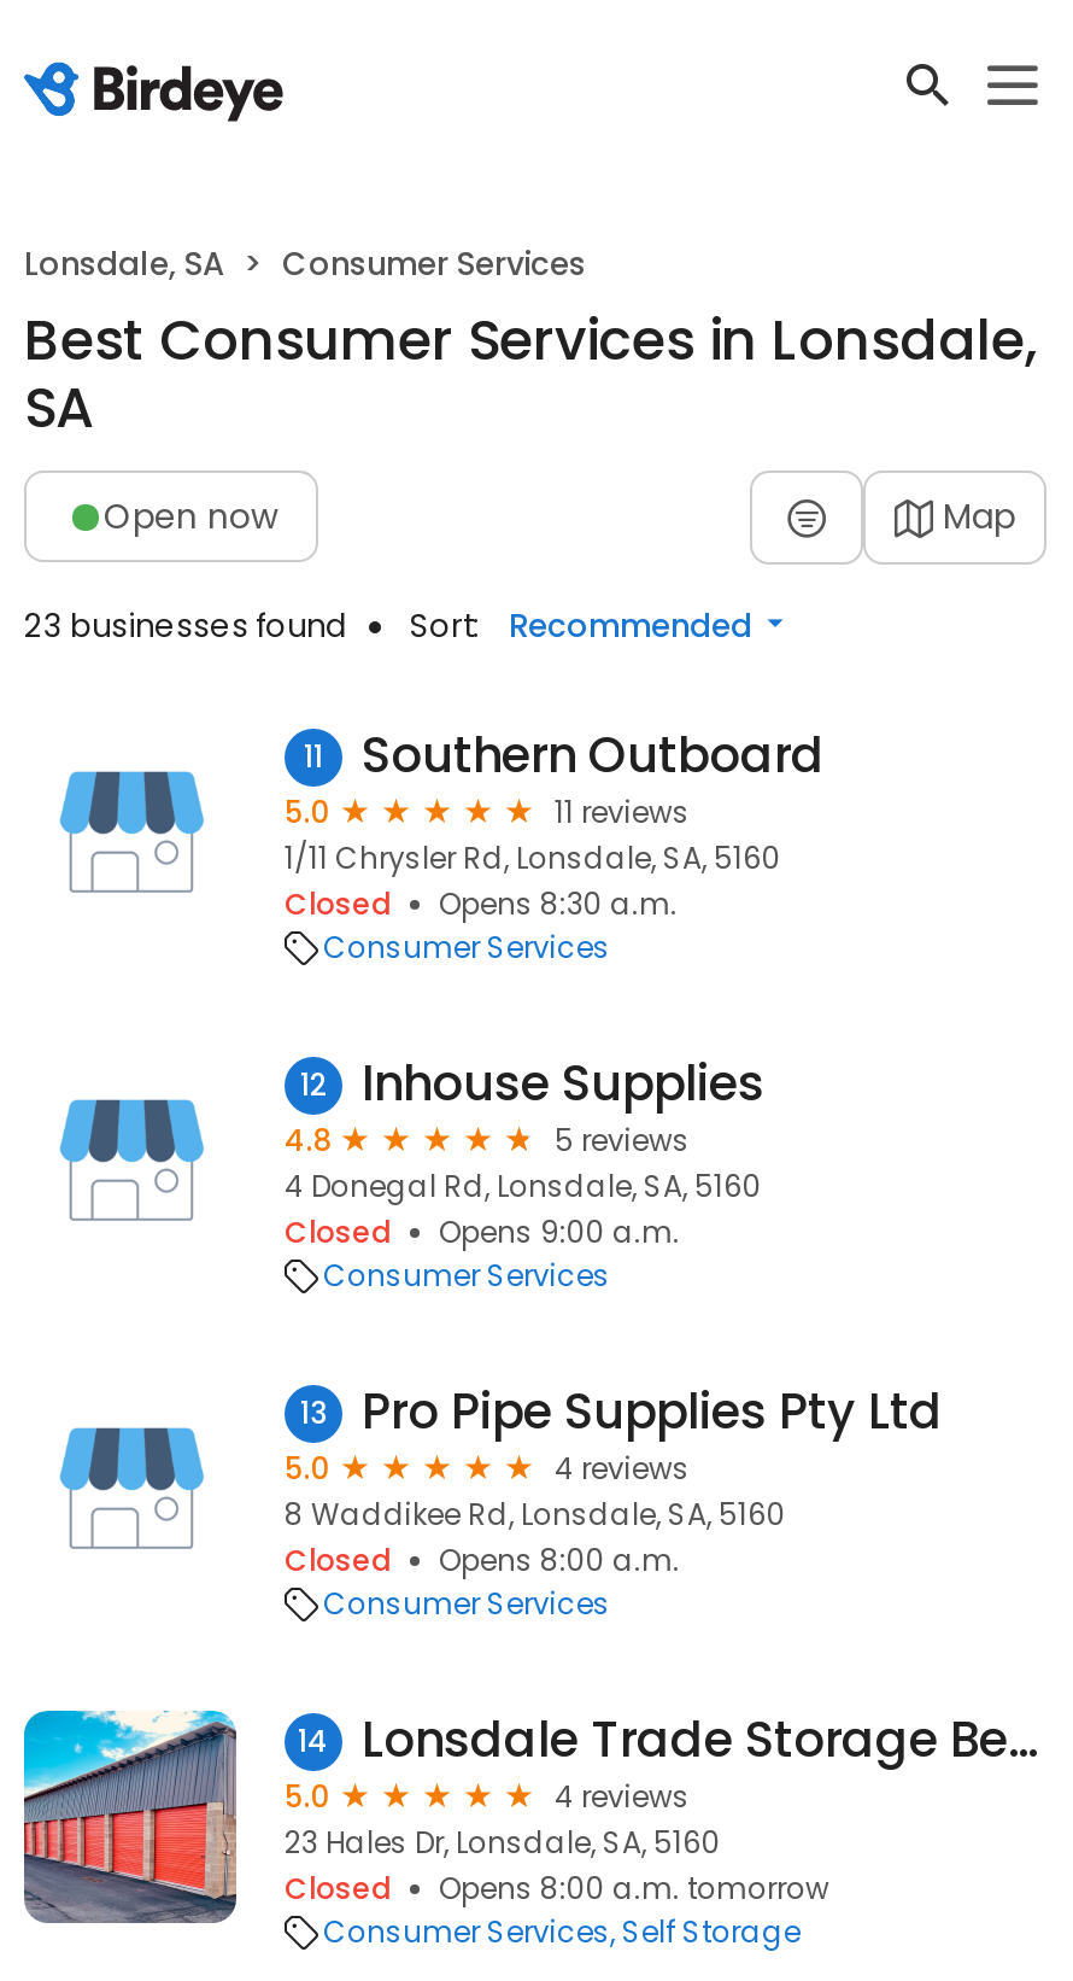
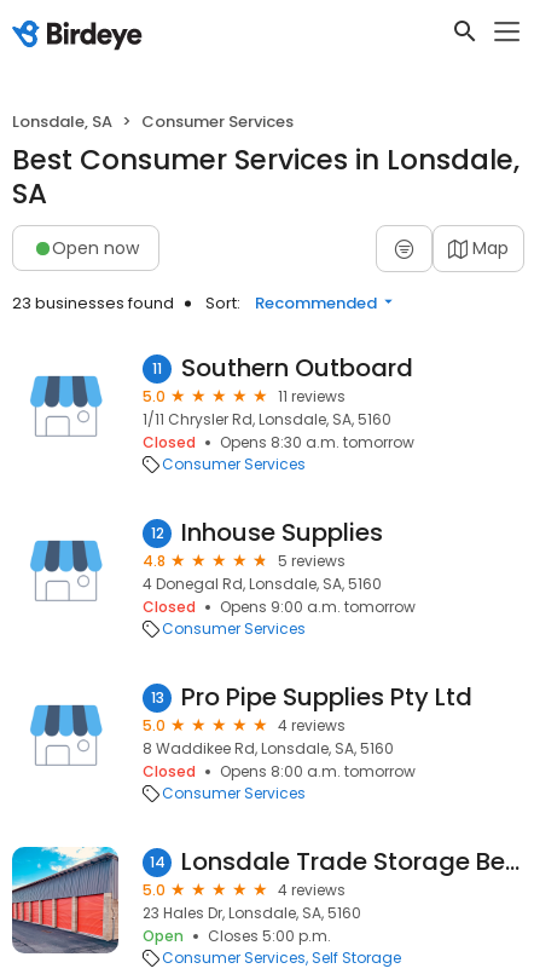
- Opens 8:30 a.m.
+ Opens 8:30 a.m. tomorrow

- Opens 9:00 a.m.
+ Opens 9:00 a.m. tomorrow

- Opens 8:00 a.m.

- Closed
+ Open
+ Closes 5:00 p.m.

moved up: Opens 8:00 a.m. tomorrow
